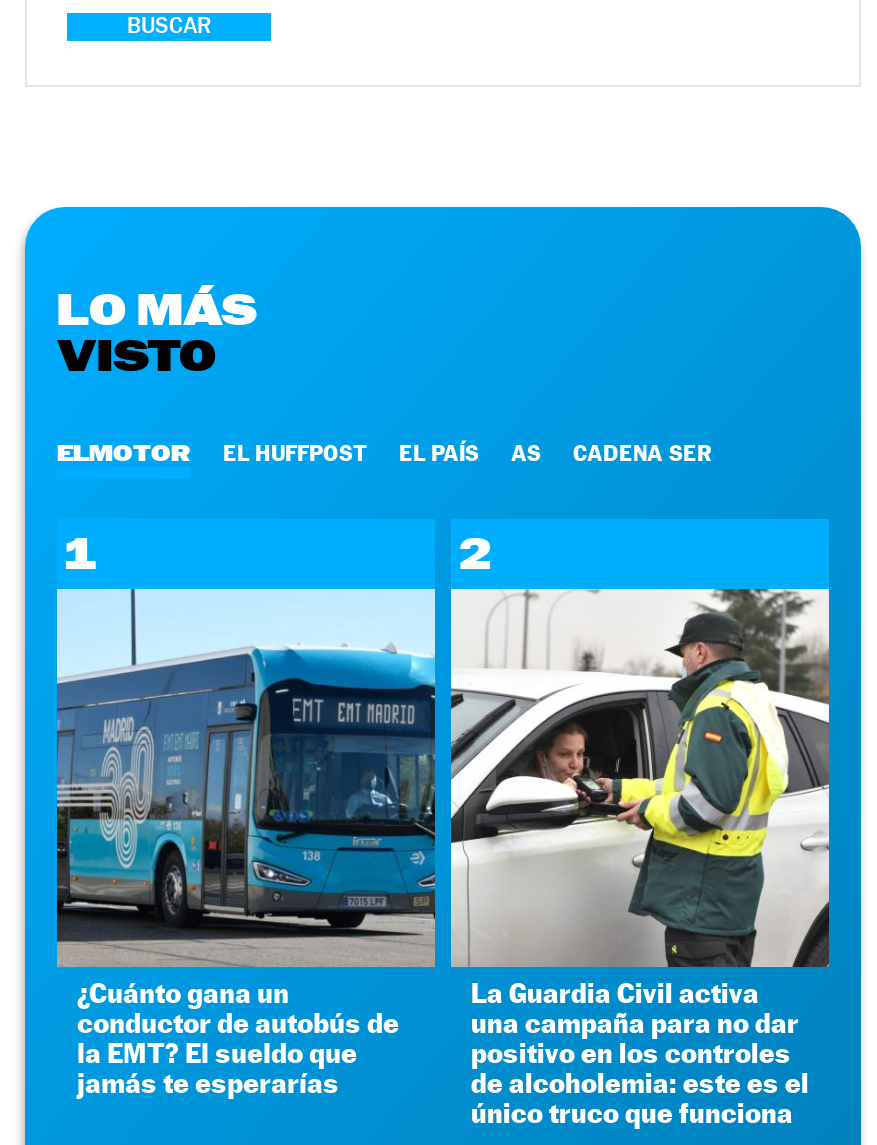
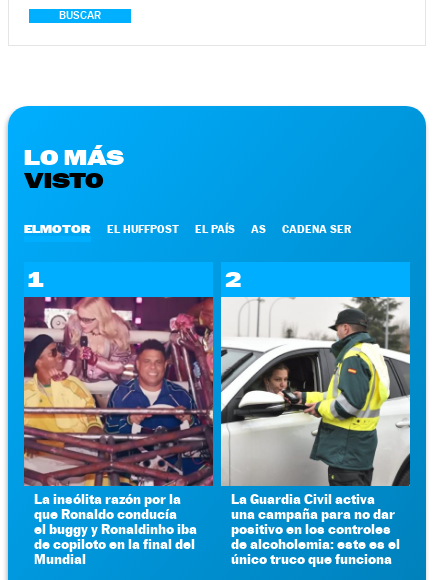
- [image]
- ¿Cuánto gana un
- conductor de autobús de
- la EMT? El sueldo que
- jamás te esperarías
+ [image]
+ La insólita razón por la
+ que Ronaldo conducía
+ el buggy y Ronaldinho iba
+ de copiloto en la final del
+ Mundial
